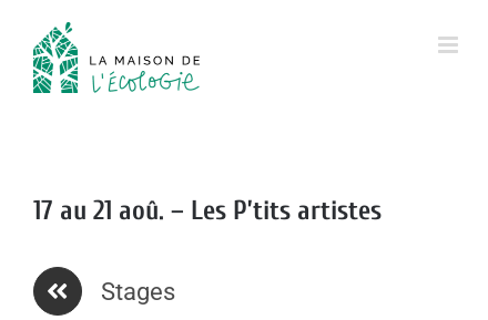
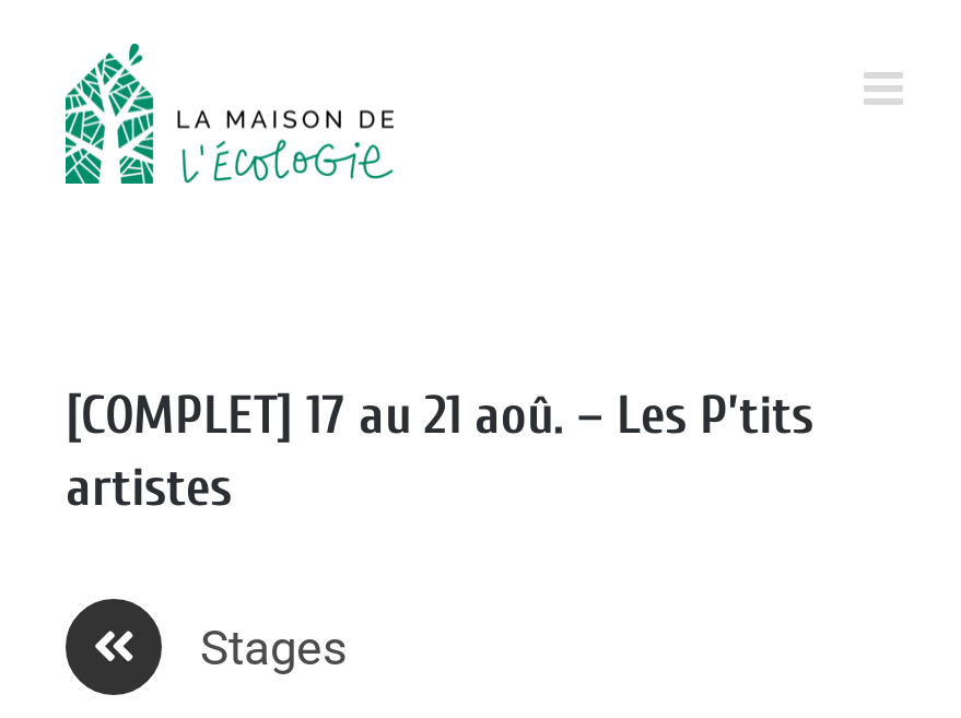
- 17 au 21 aoû. – Les P’tits artistes
+ [COMPLET] 17 au 21 aoû. – Les P’tits
+ artistes
